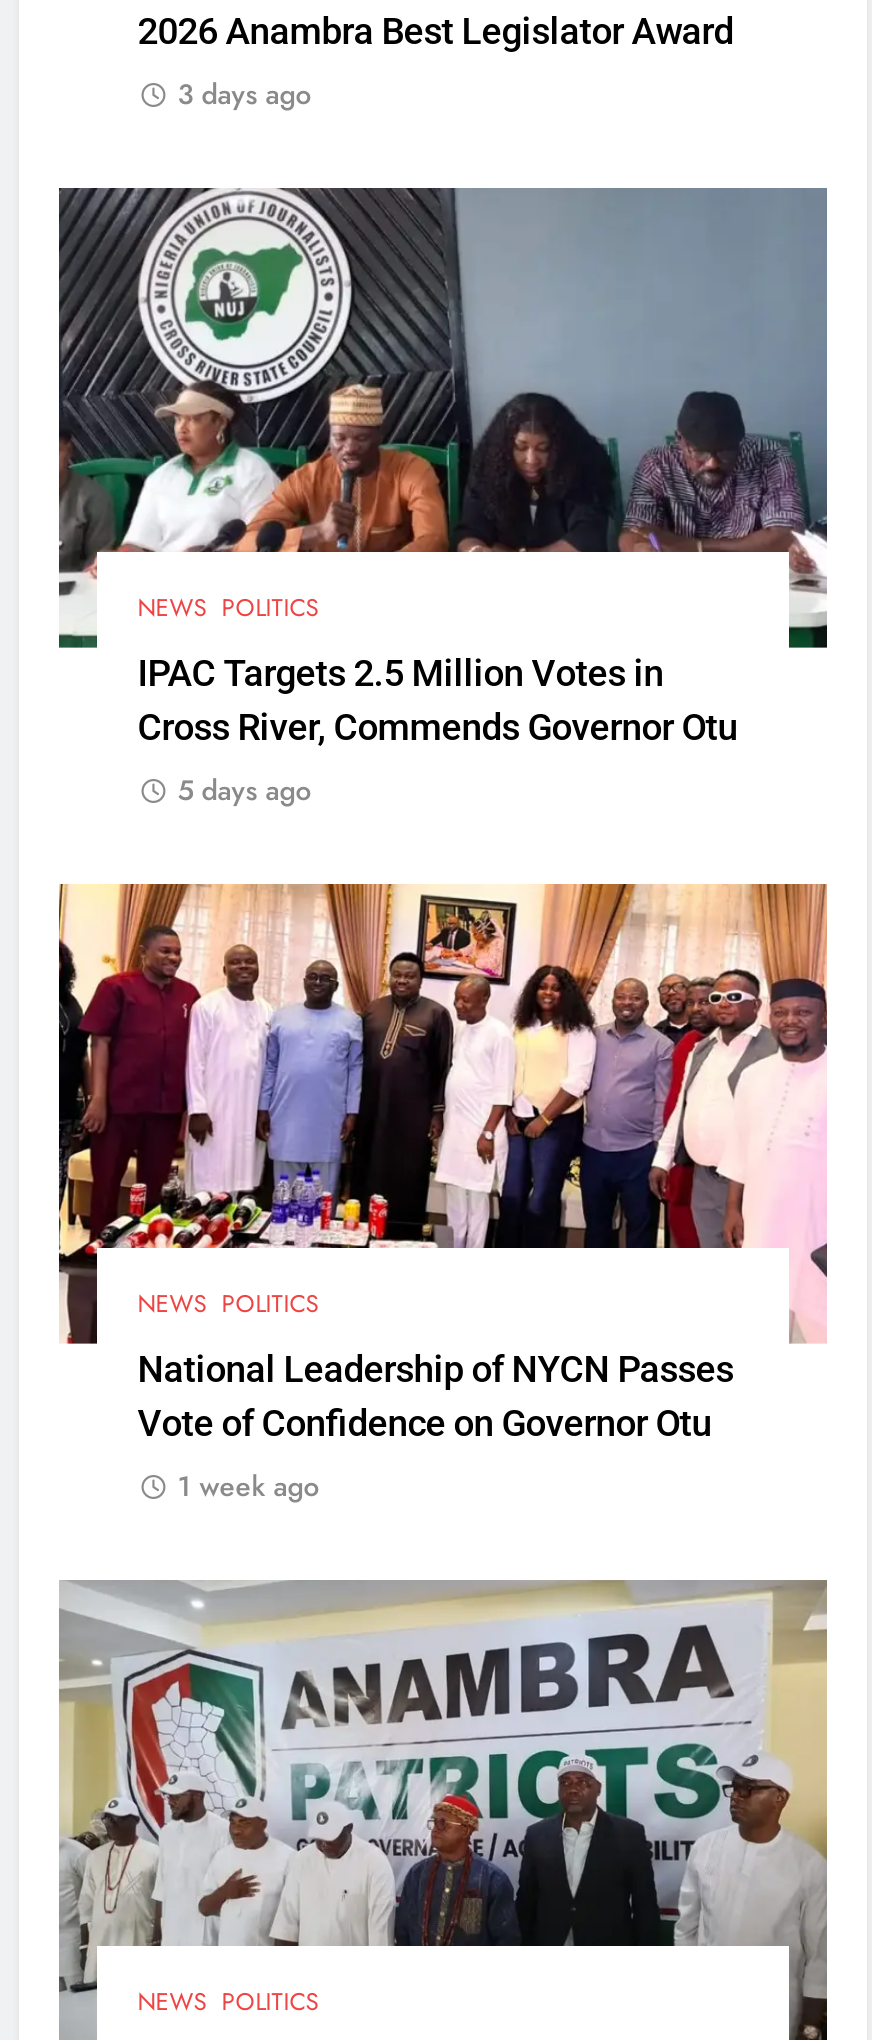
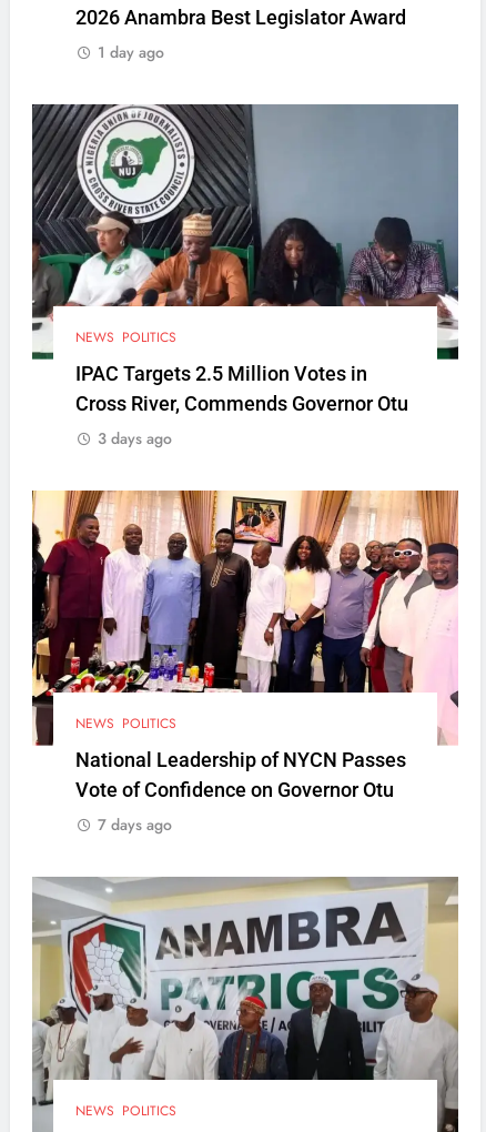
- 3 days ago
+ 1 day ago

- 5 days ago
+ 3 days ago

- 1 week ago
+ 7 days ago
